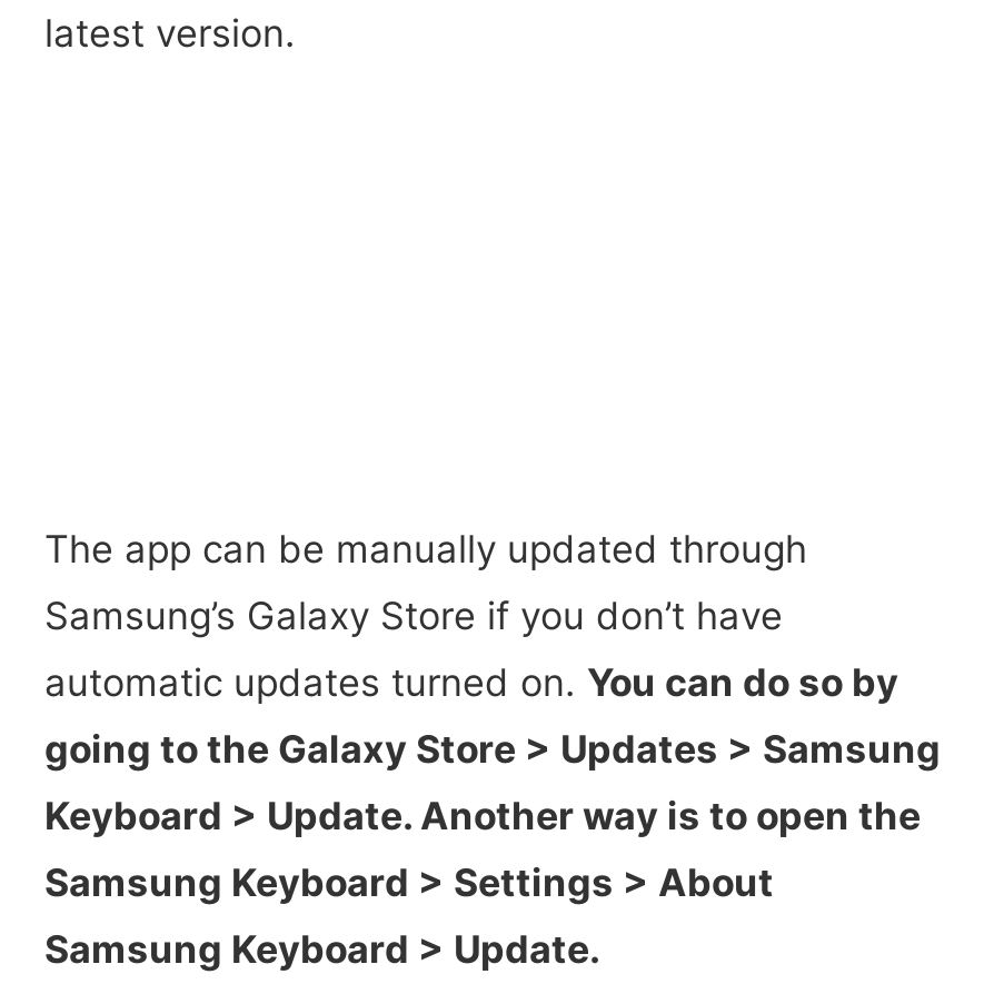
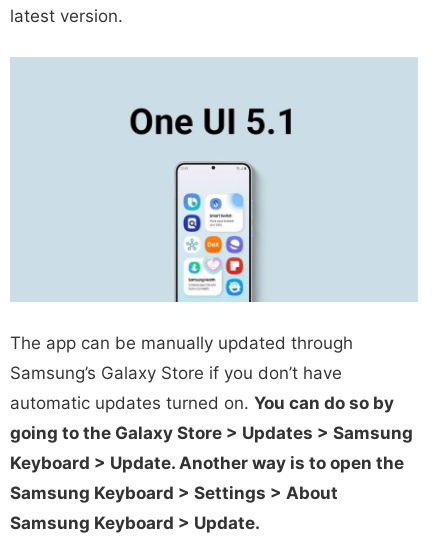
+ [image]
